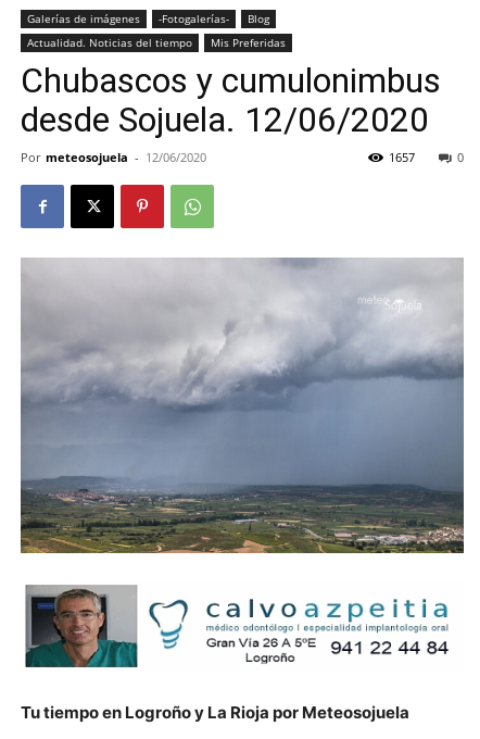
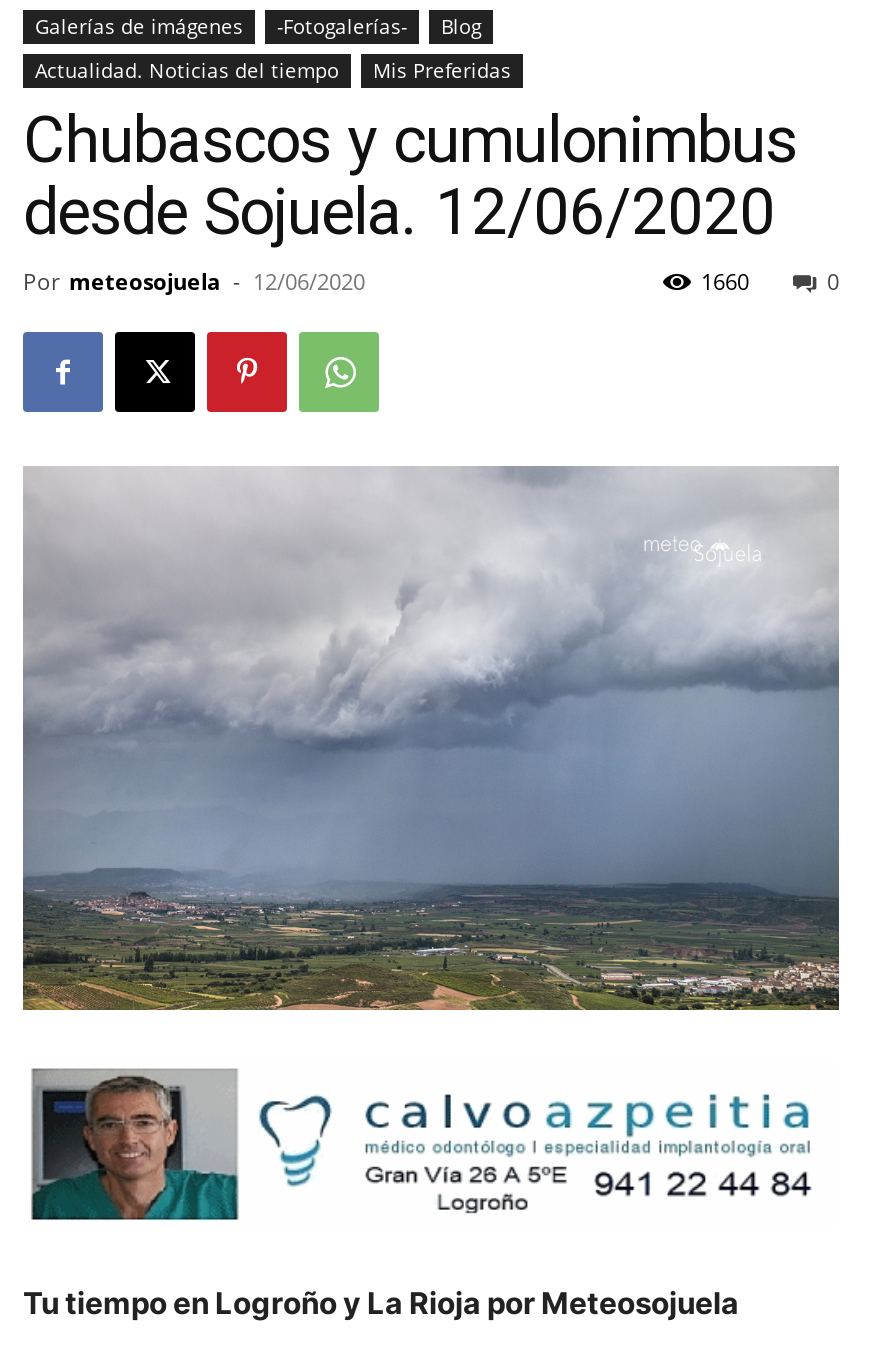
- 1657
+ 1660
